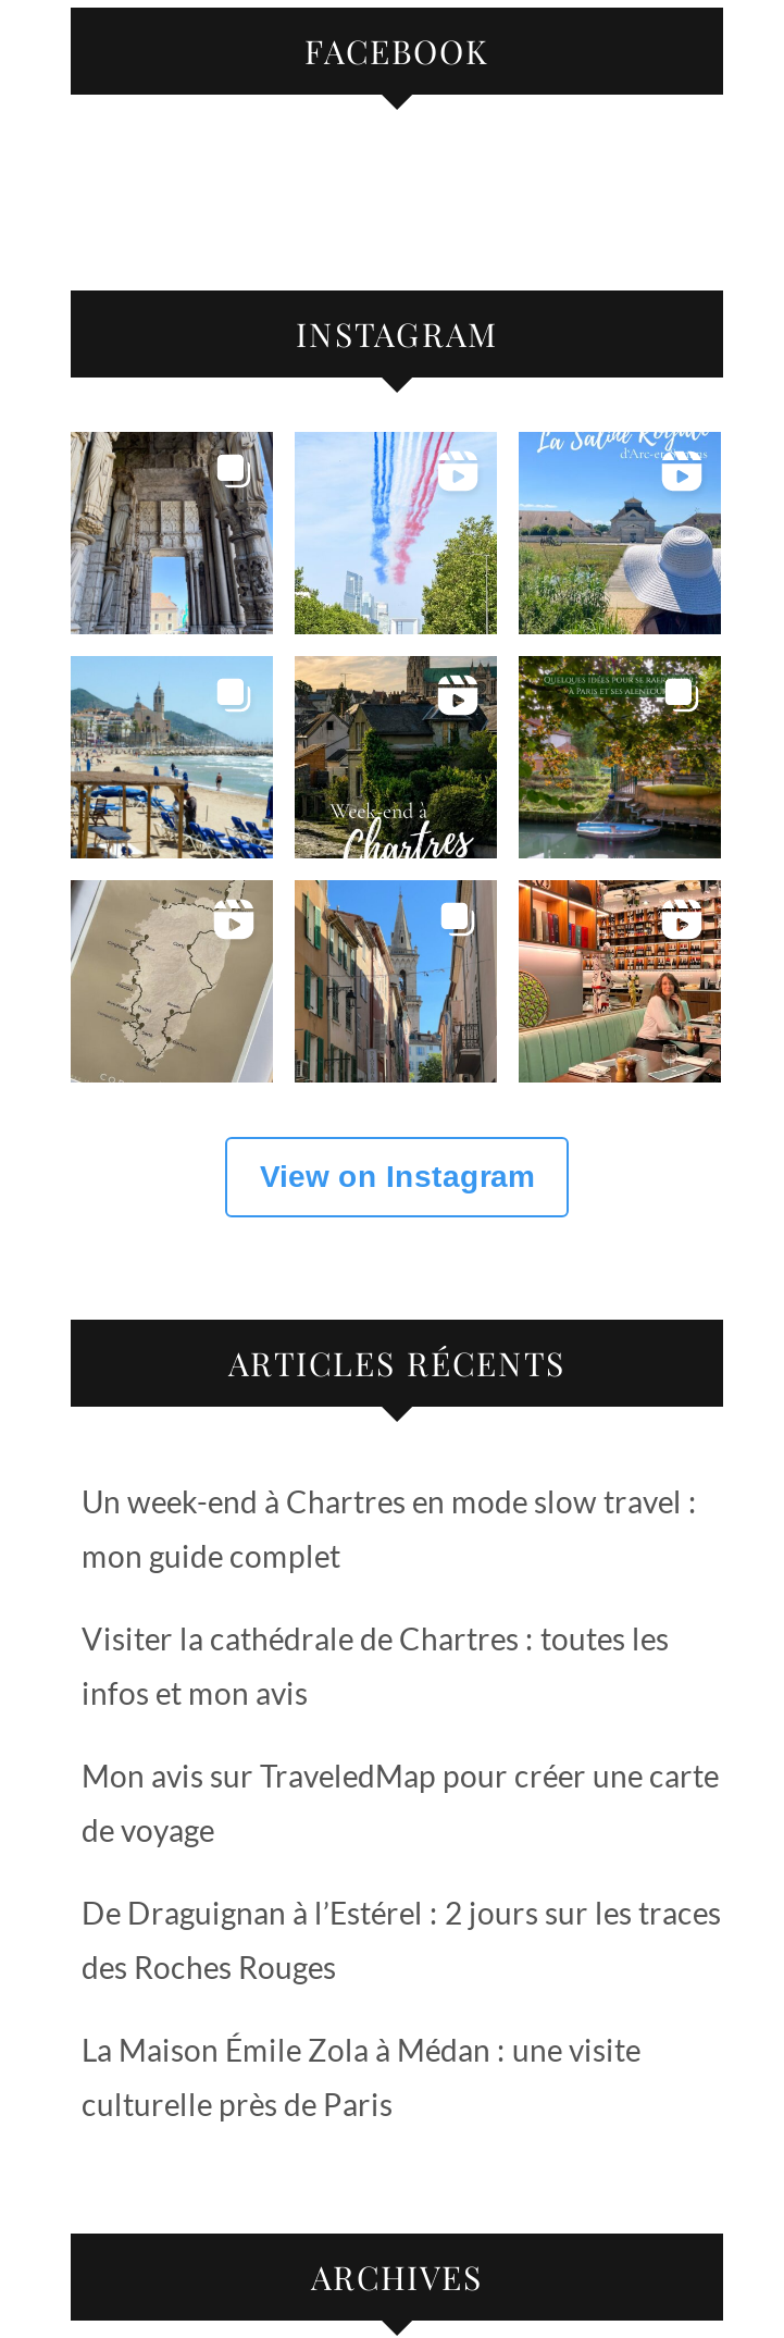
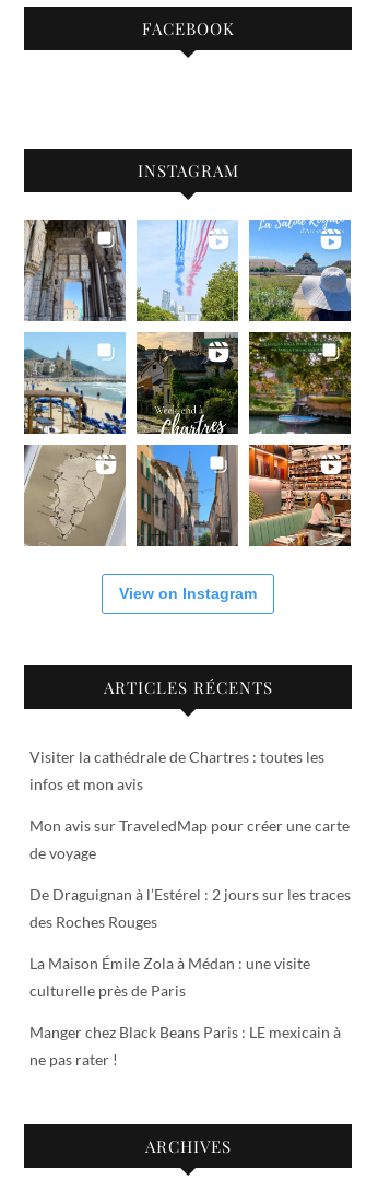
- Un week-end à Chartres en mode slow travel :
- mon guide complet

moved up: Visiter la cathédrale de Chartres : toutes les | infos et mon avis | Mon avis sur TraveledMap pour créer une carte | de voyage | De Draguignan à l’Estérel : 2 jours sur les traces | des Roches Rouges | La Maison Émile Zola à Médan : une visite | culturelle près de Paris

+ Manger chez Black Beans Paris : LE mexicain à
+ ne pas rater !
